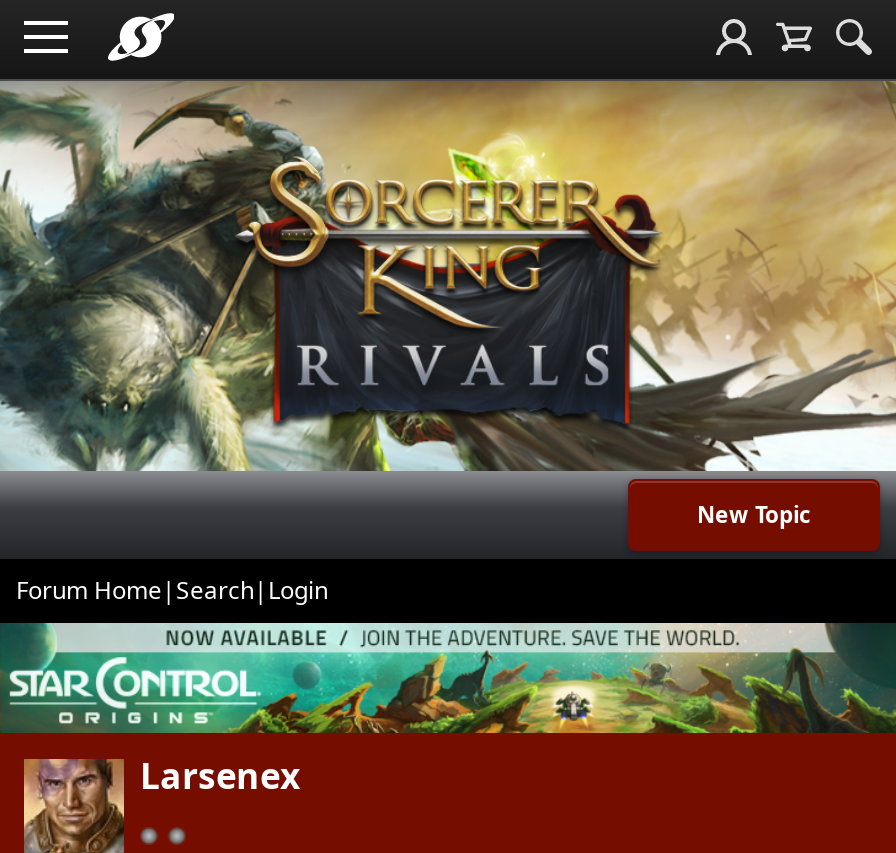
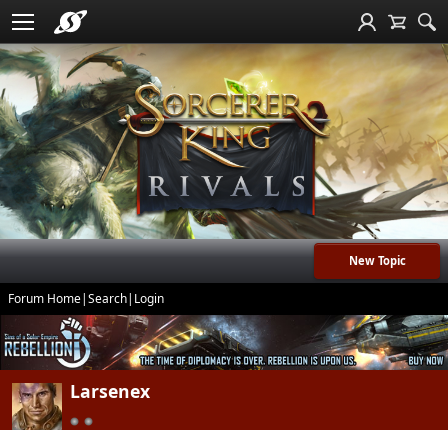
- [image]
+ [image]
